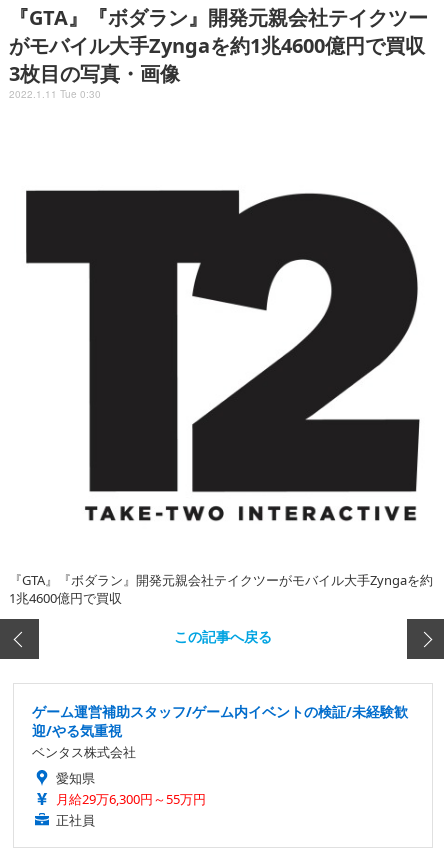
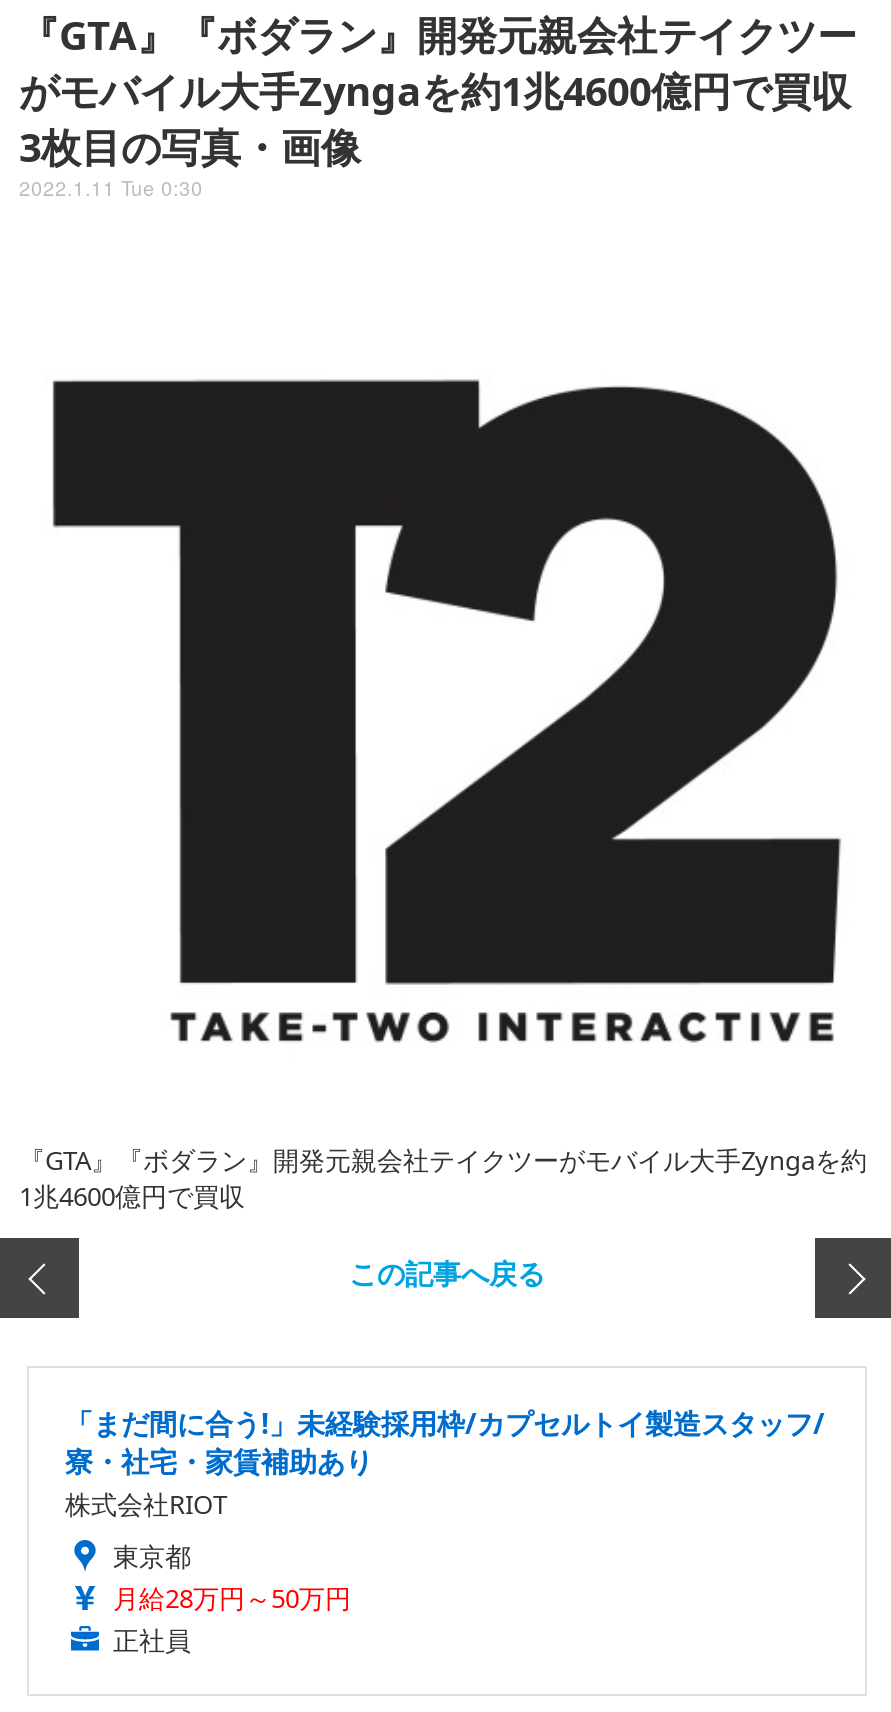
- ゲーム運営補助スタッフ/ゲーム内イベントの検証/未経験歓
- 迎/やる気重視
- ベンタス株式会社
- 愛知県
- 月給29万6,300円～55万円
+ 「まだ間に合う!」未経験採用枠/カプセルトイ製造スタッフ/
+ 寮・社宅・家賃補助あり
+ 株式会社RIOT
+ 東京都
+ 月給28万円～50万円
